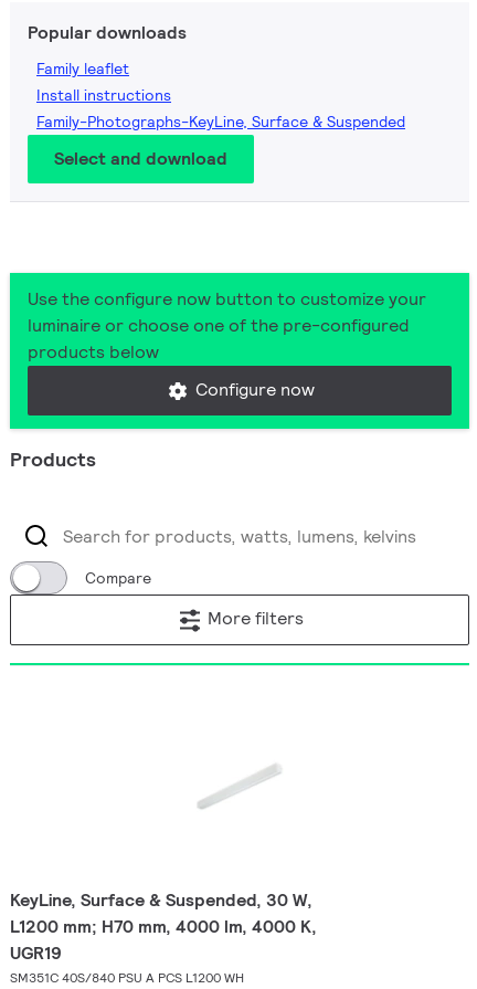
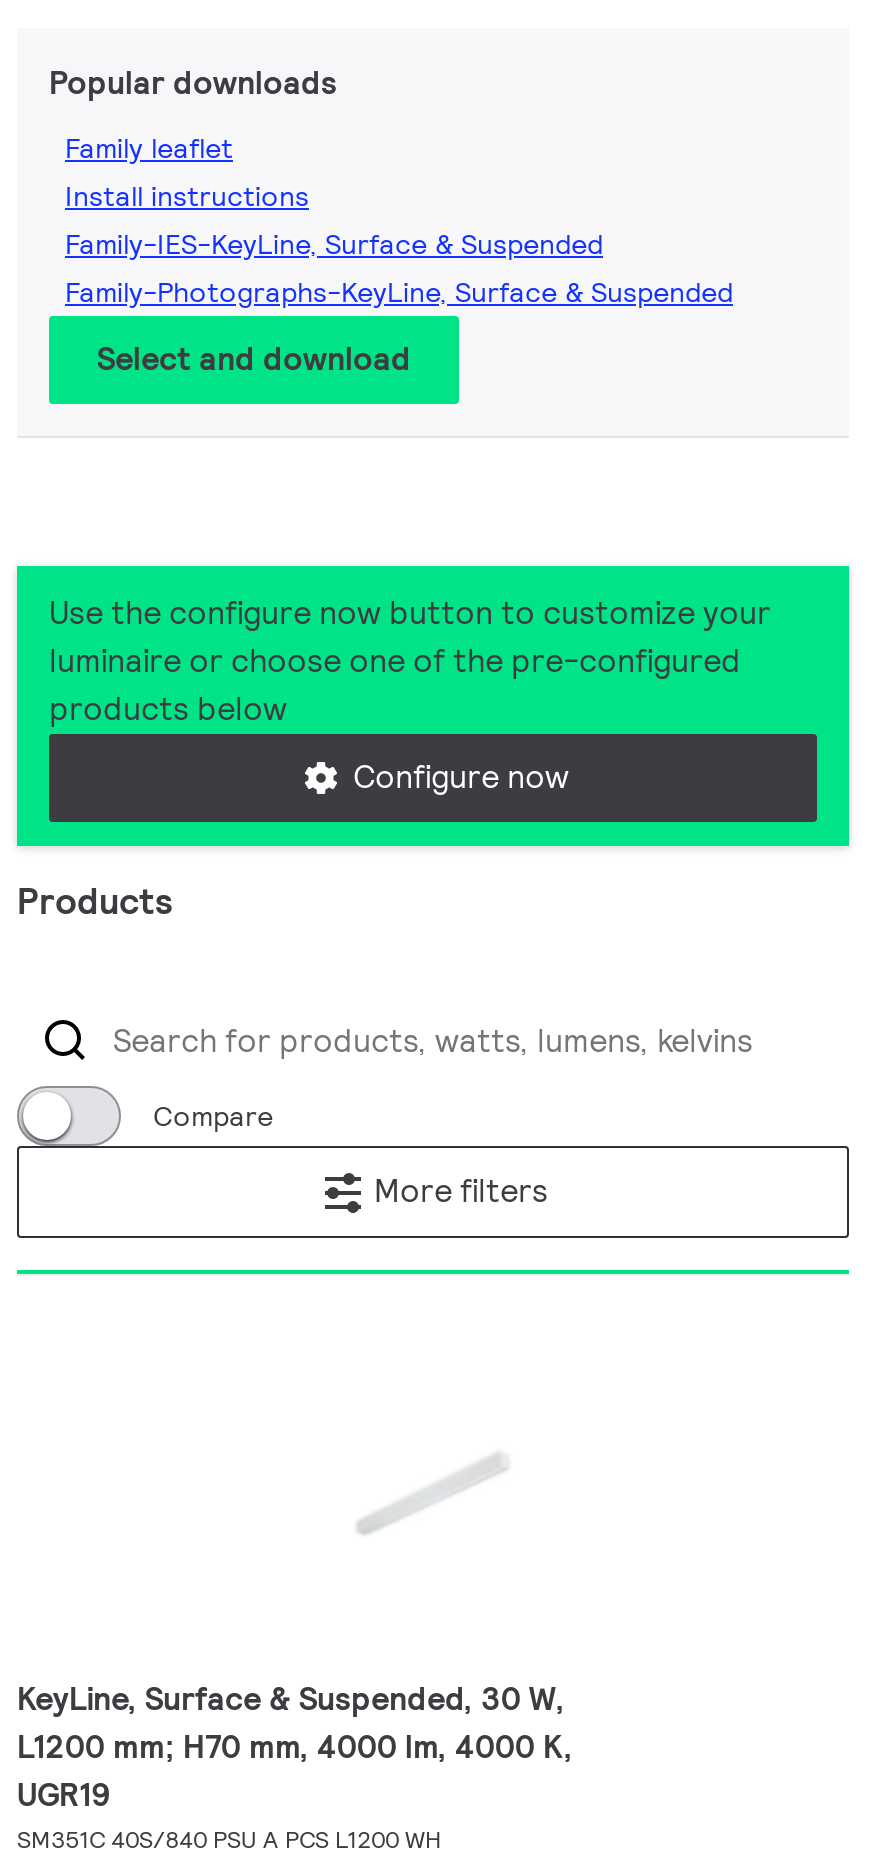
+ Family-IES-KeyLine, Surface & Suspended
